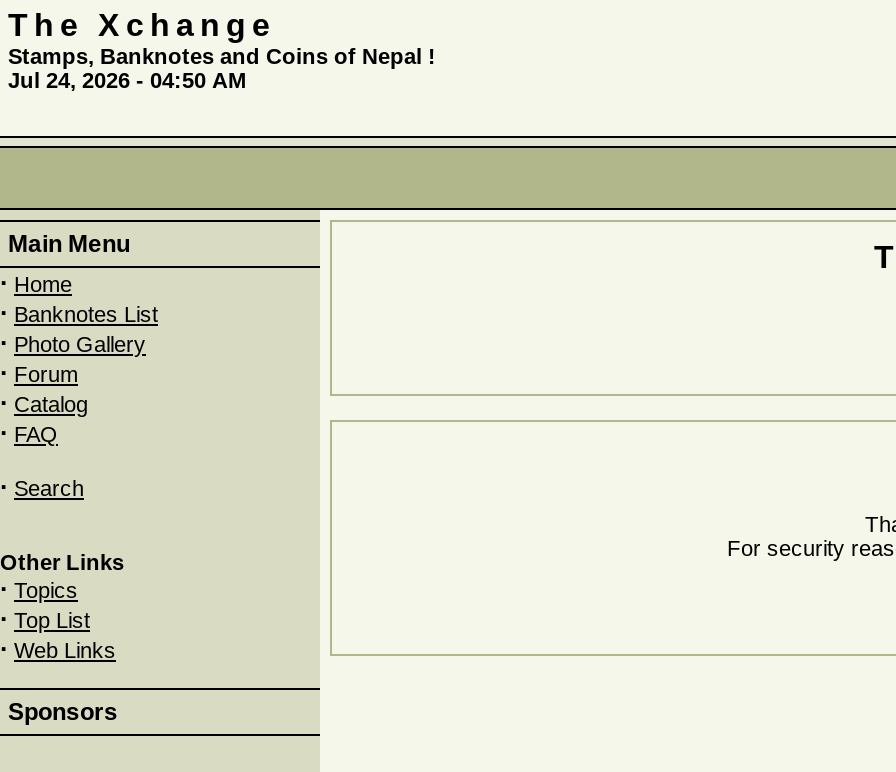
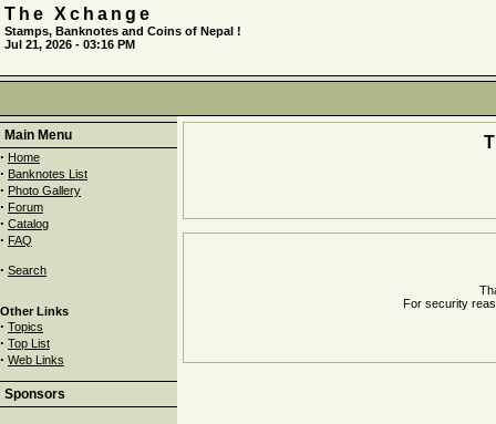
- Jul 24, 2026 - 04:50 AM
+ Jul 21, 2026 - 03:16 PM
